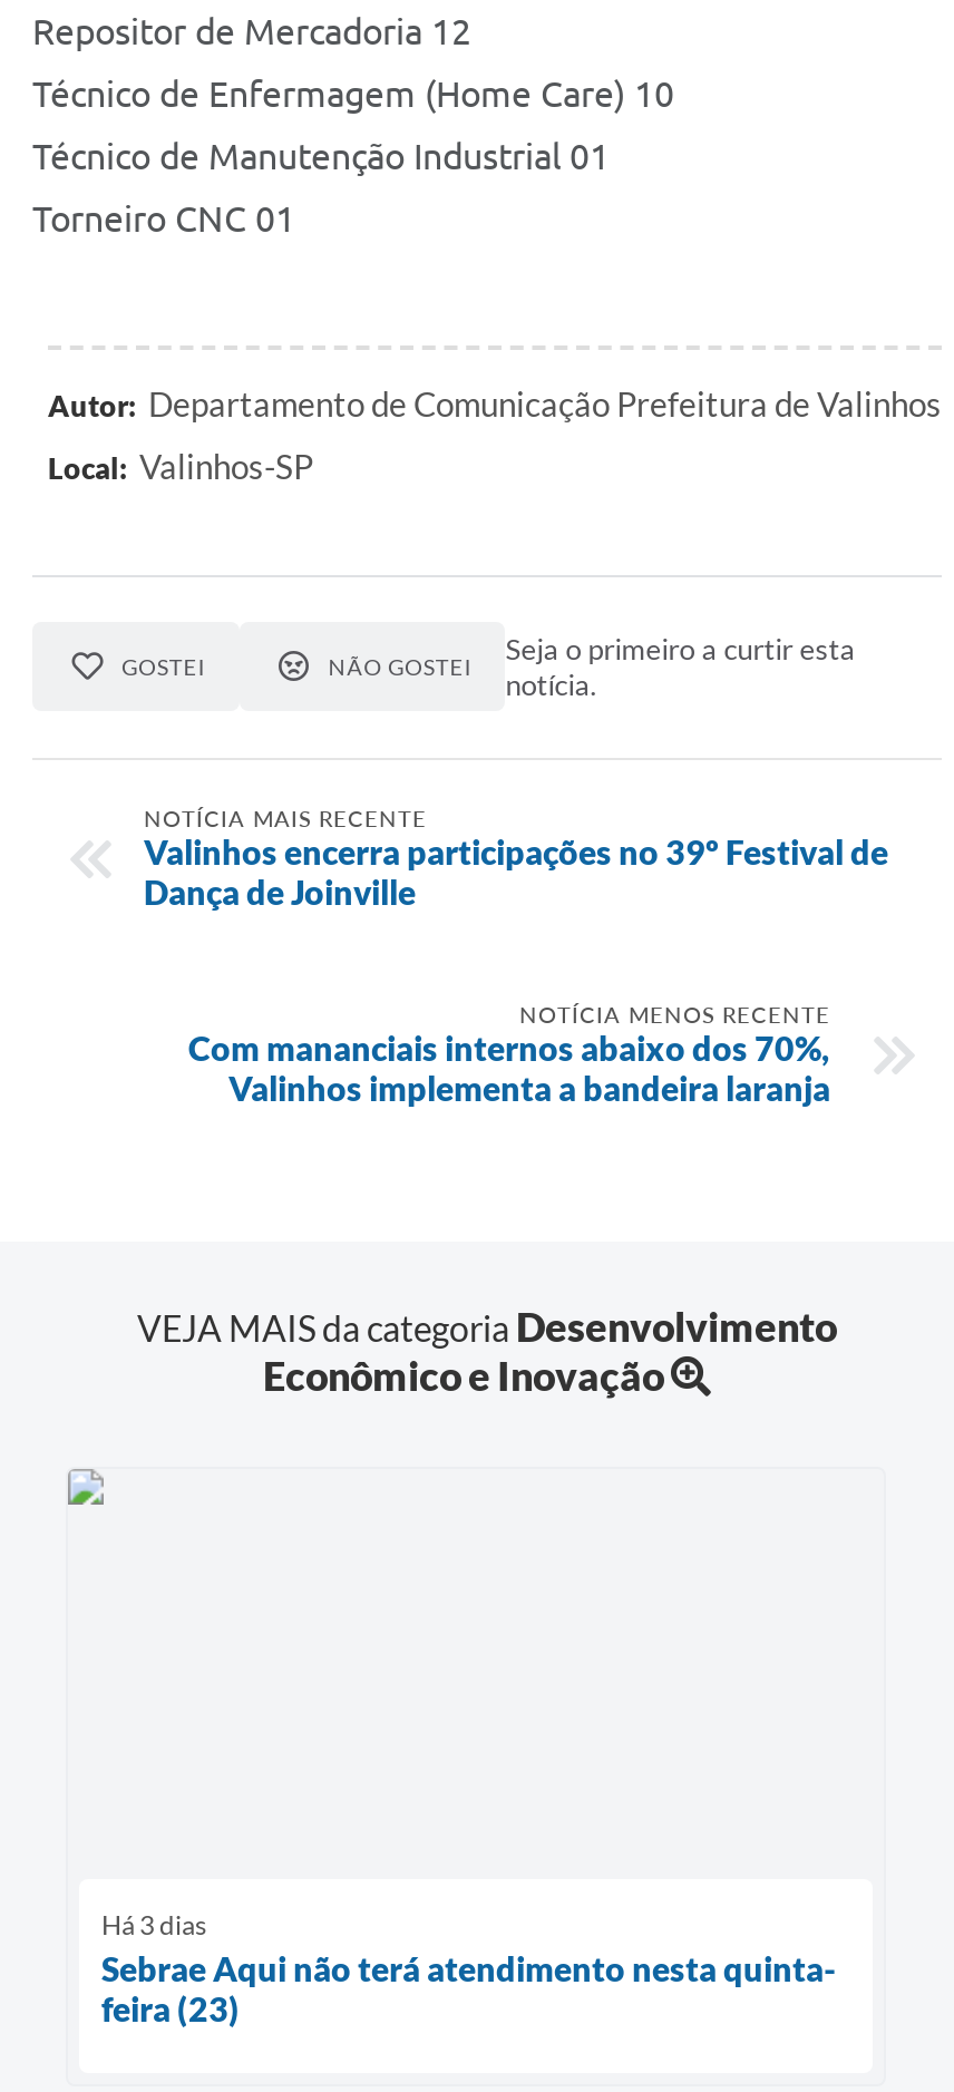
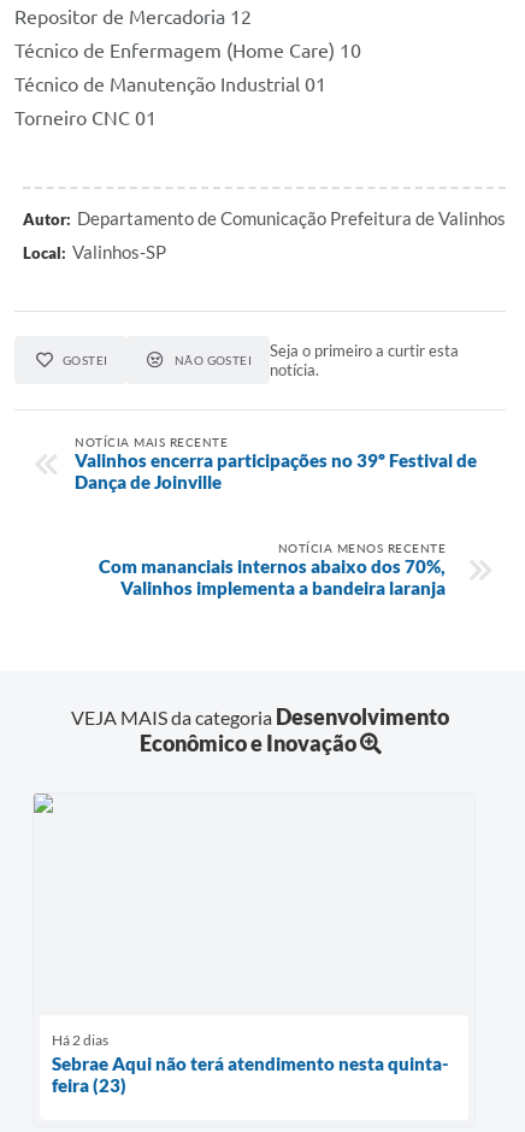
- Há 3 dias
+ Há 2 dias
